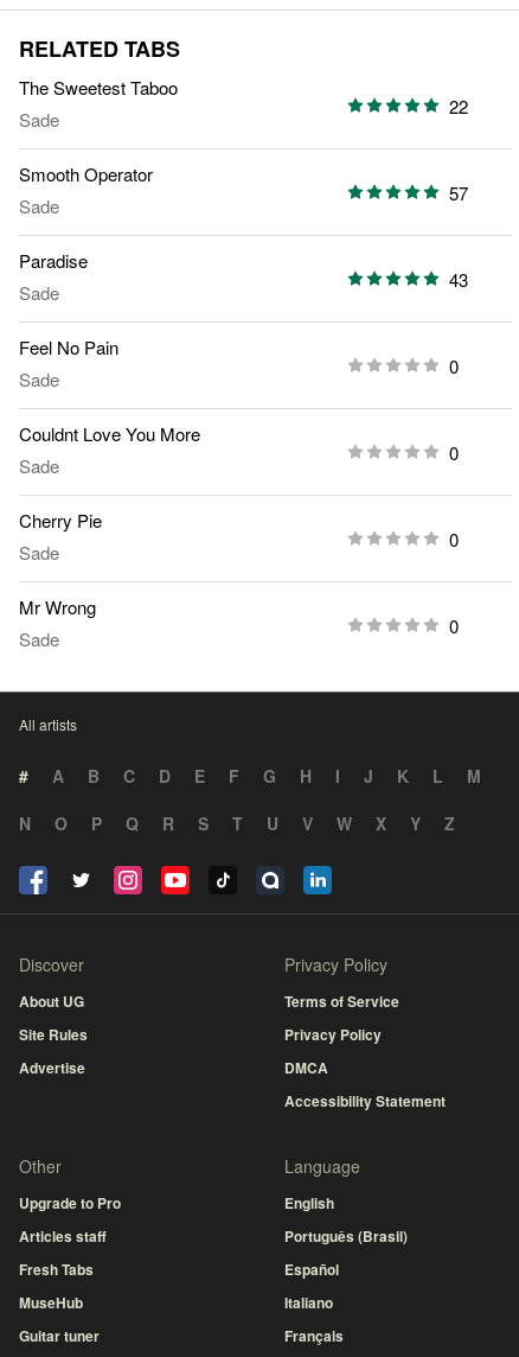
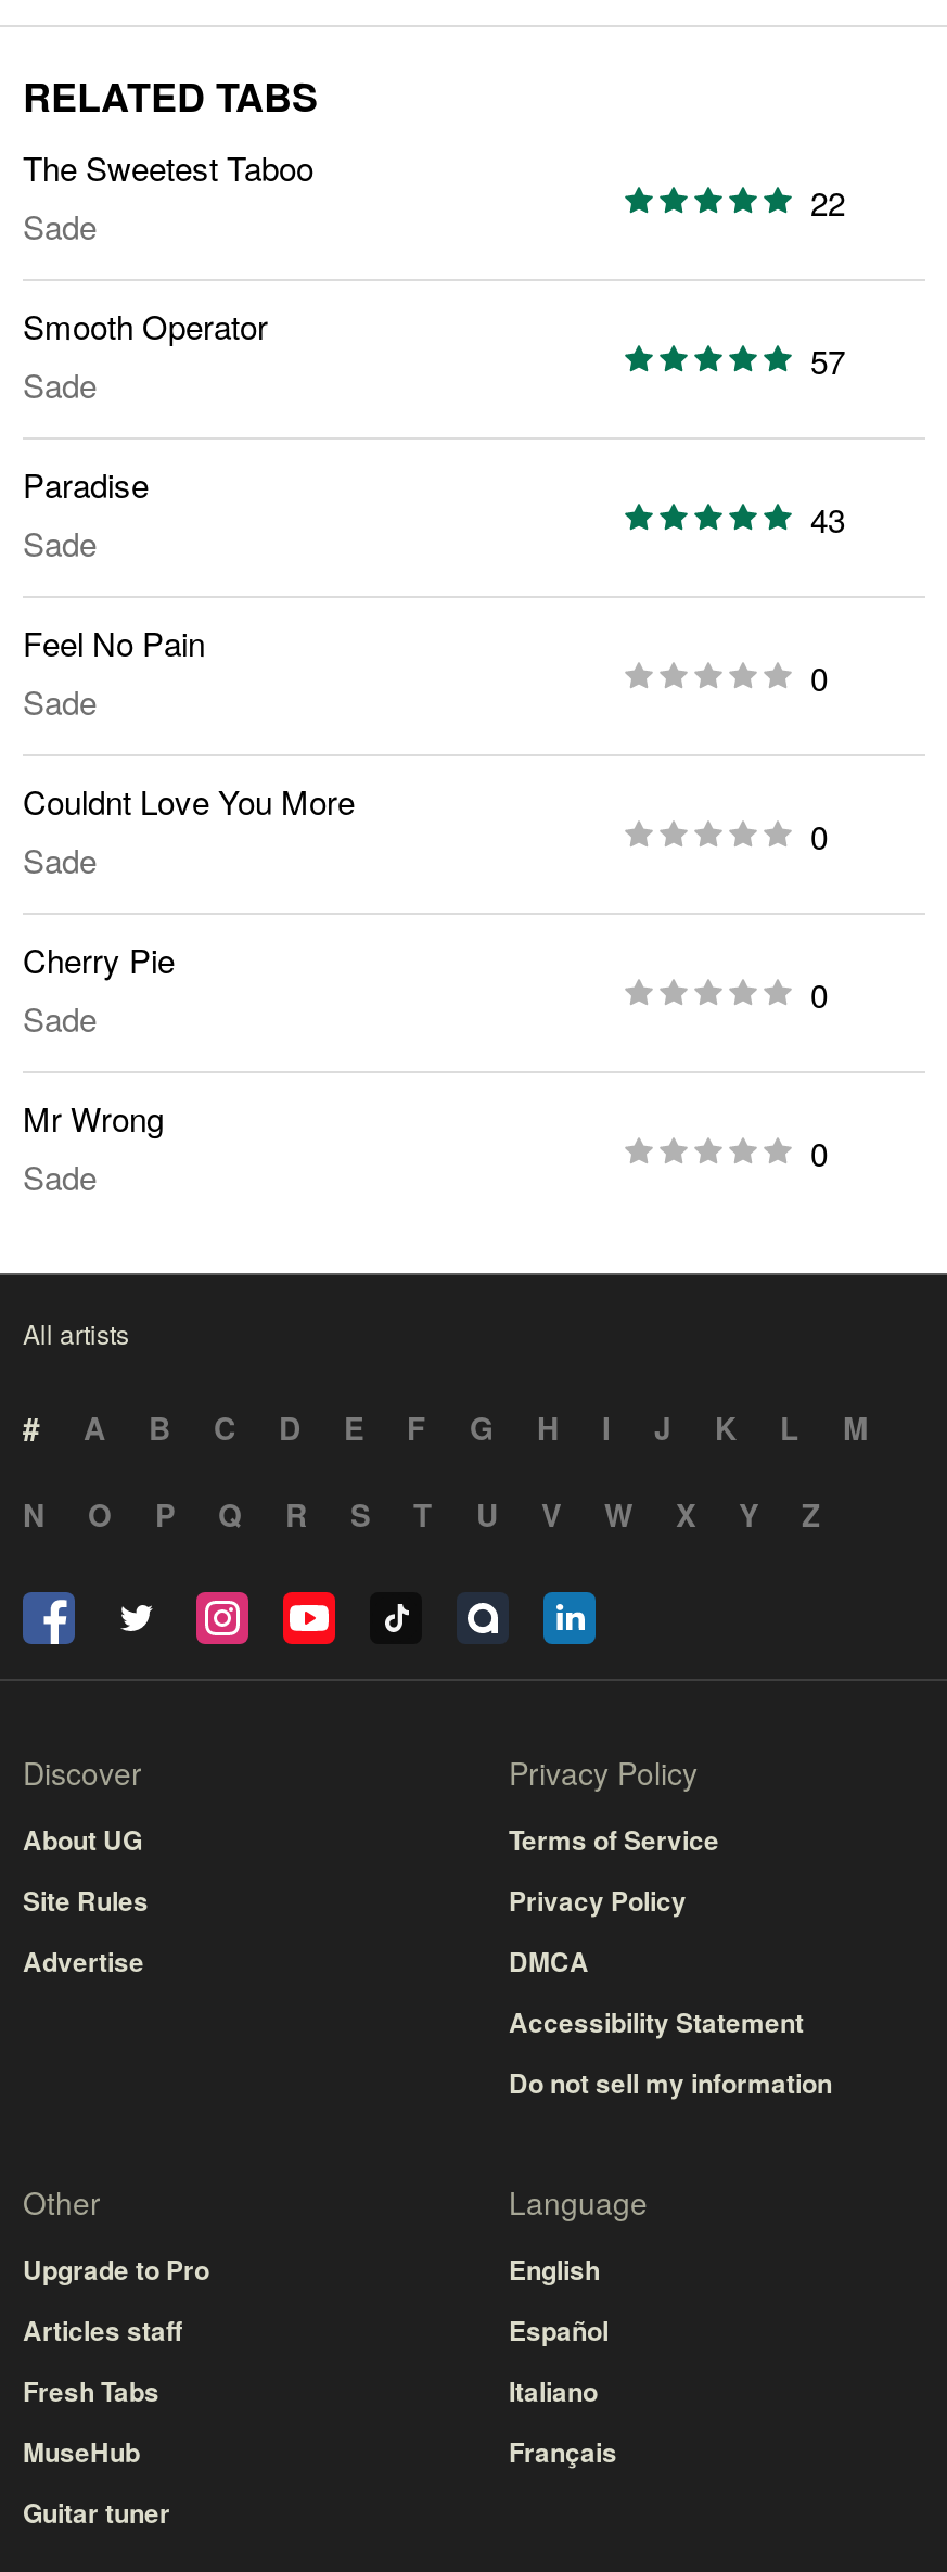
+ Do not sell my information

- Português (Brasil)
